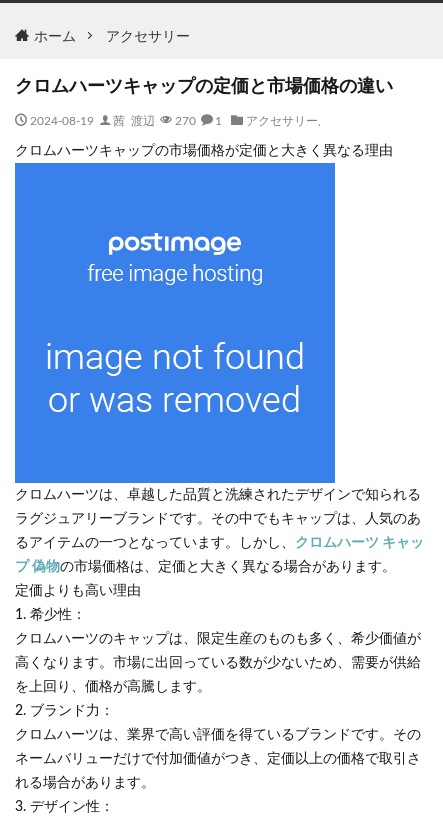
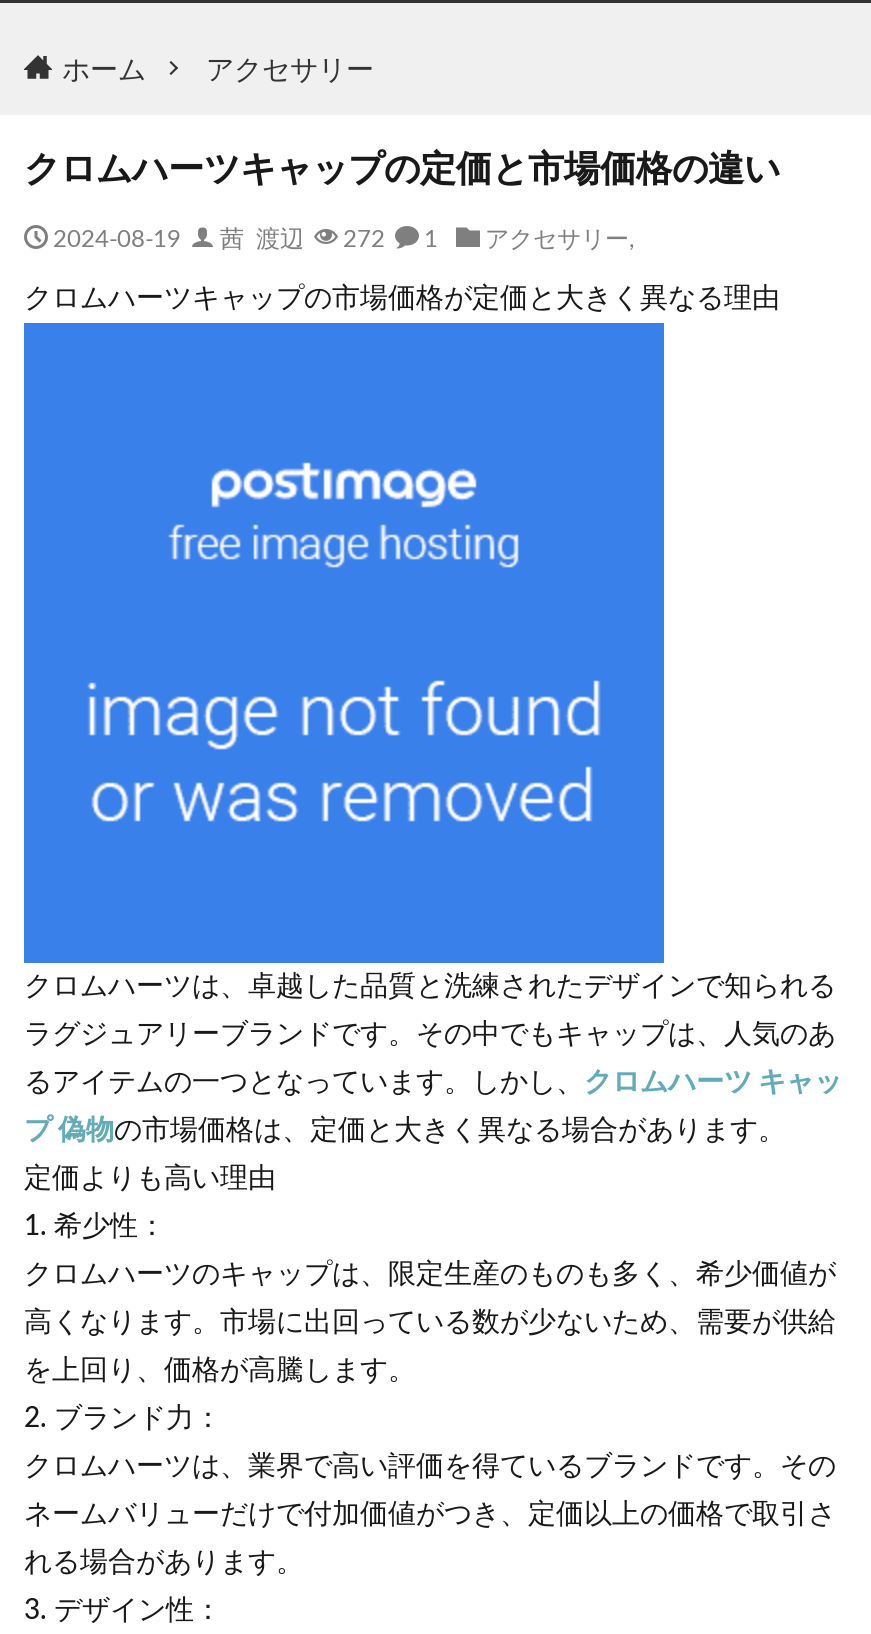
- 2024-08-19 茜 渡辺 270 1 アクセサリー,
+ 2024-08-19 茜 渡辺 272 1 アクセサリー,
